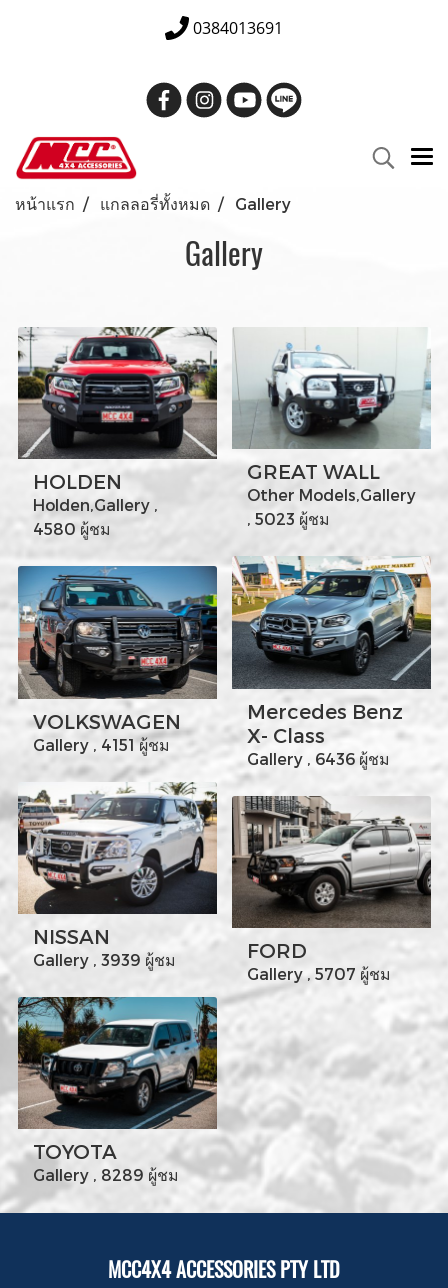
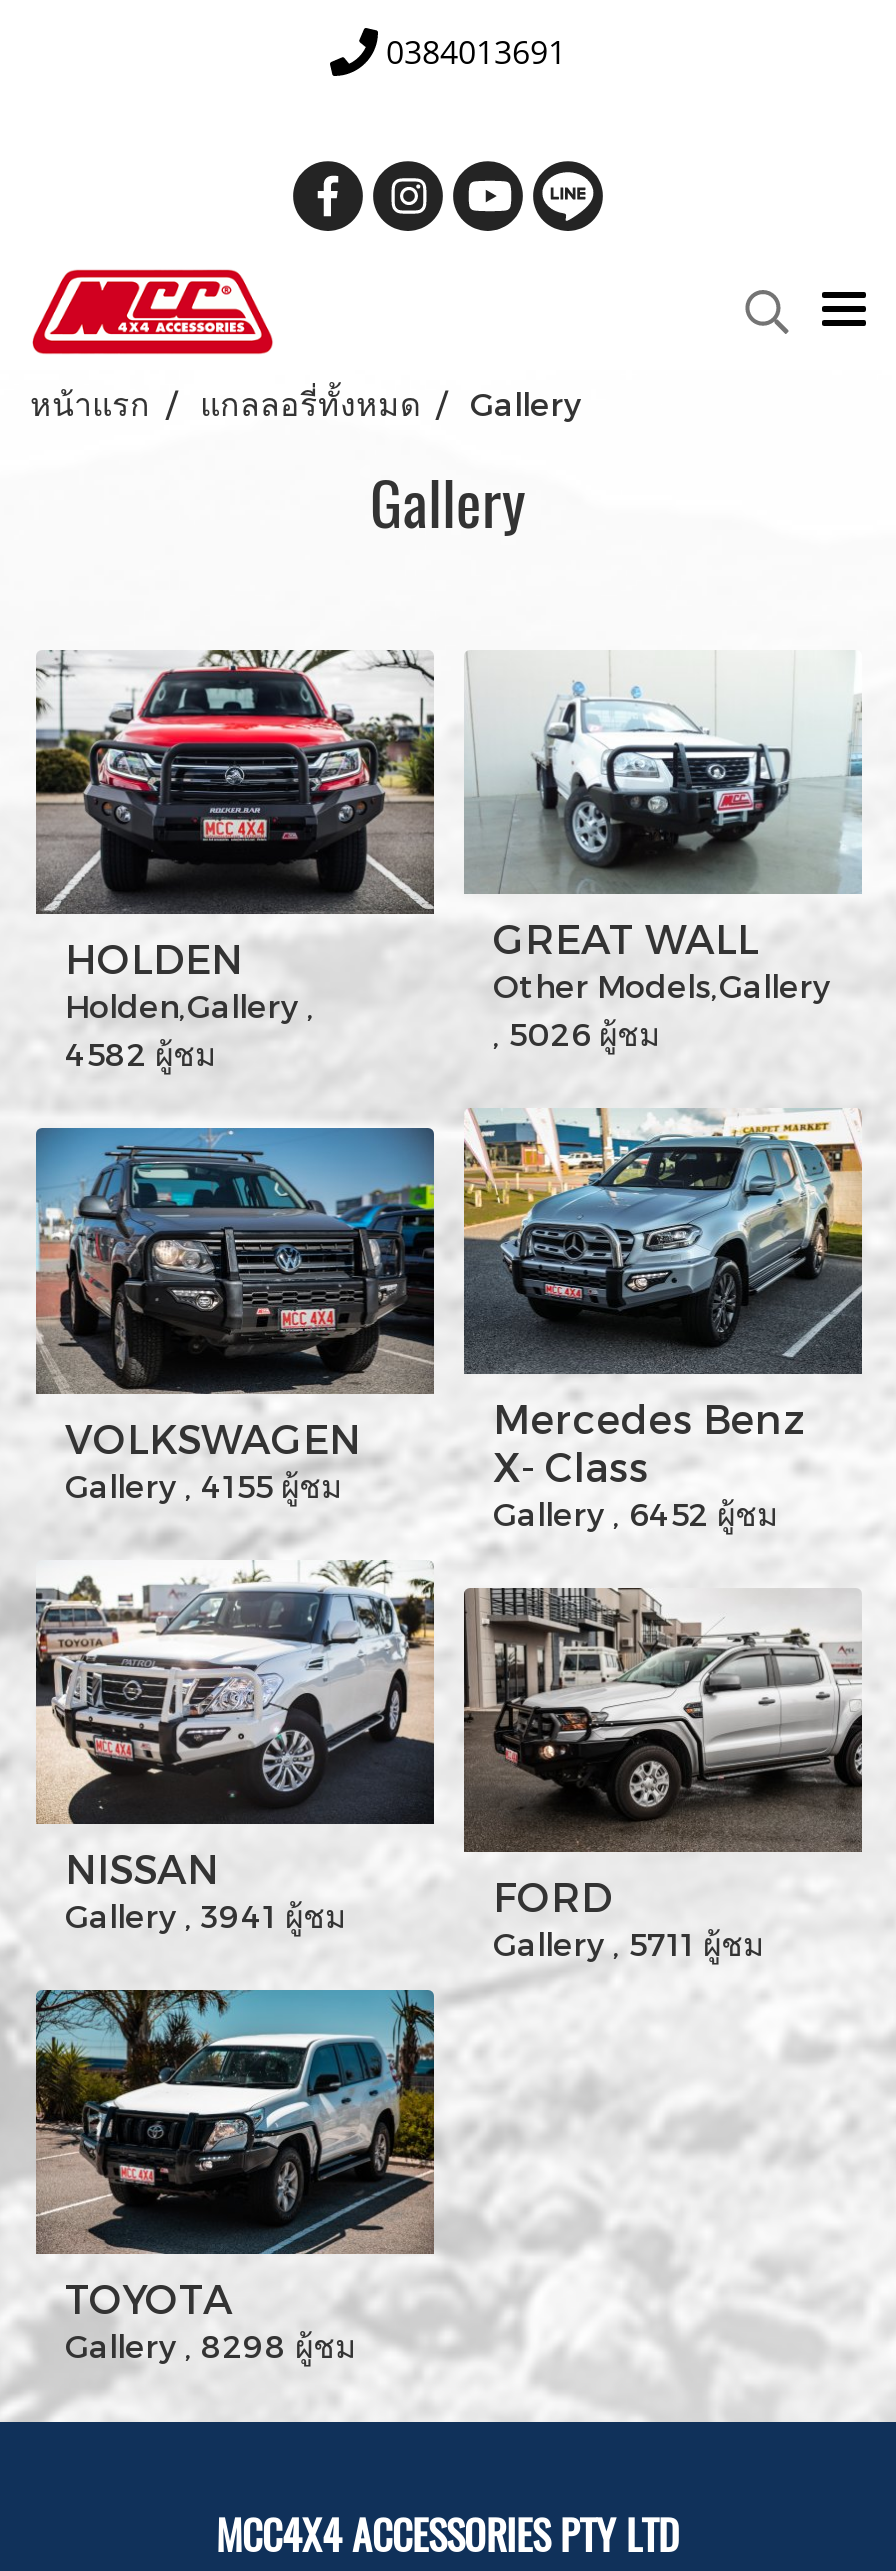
- , 5023 ผู้ชม
+ , 5026 ผู้ชม

- 4580 ผู้ชม
+ 4582 ผู้ชม

- Gallery , 4151 ผู้ชม
+ Gallery , 4155 ผู้ชม

- Gallery , 6436 ผู้ชม
+ Gallery , 6452 ผู้ชม

- Gallery , 3939 ผู้ชม
+ Gallery , 3941 ผู้ชม

- Gallery , 5707 ผู้ชม
+ Gallery , 5711 ผู้ชม

- Gallery , 8289 ผู้ชม
+ Gallery , 8298 ผู้ชม
